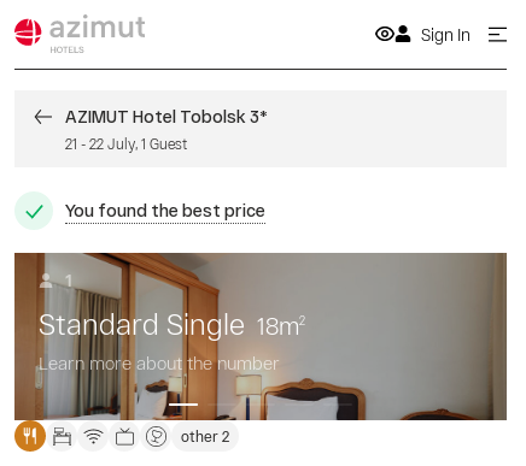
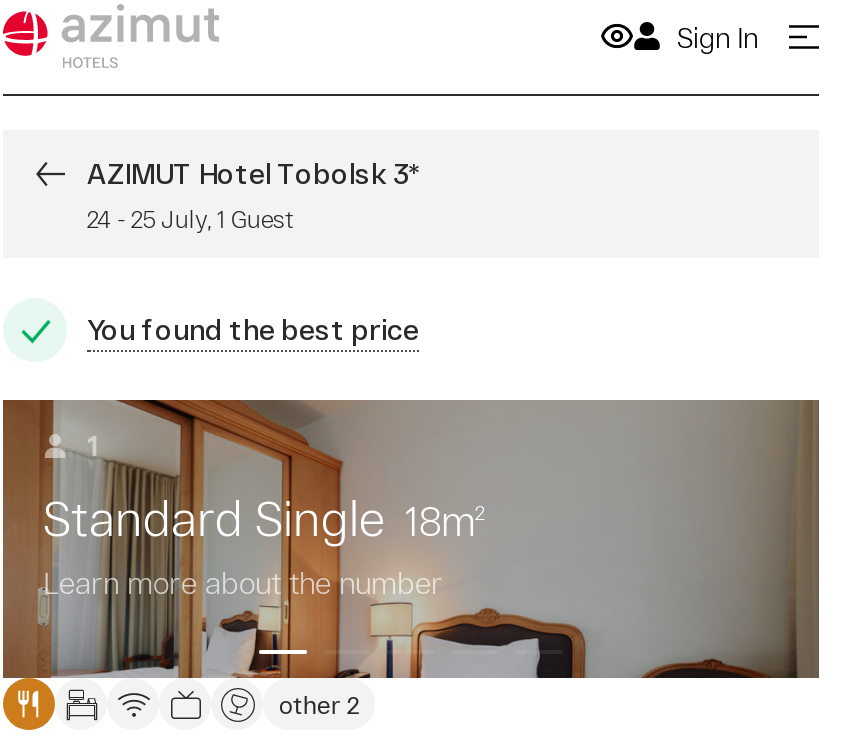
- 21 - 22 July, 1 Guest
+ 24 - 25 July, 1 Guest
